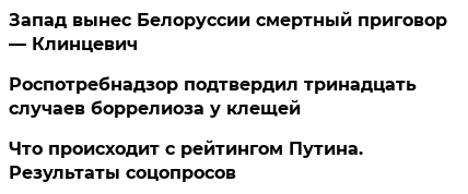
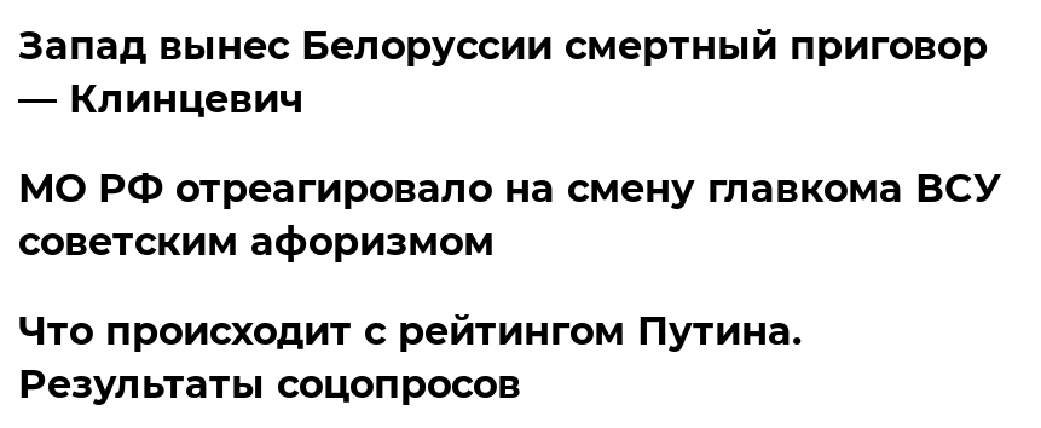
- Роспотребнадзор подтвердил тринадцать
- случаев боррелиоза у клещей
+ МО РФ отреагировало на смену главкома ВСУ
+ советским афоризмом
